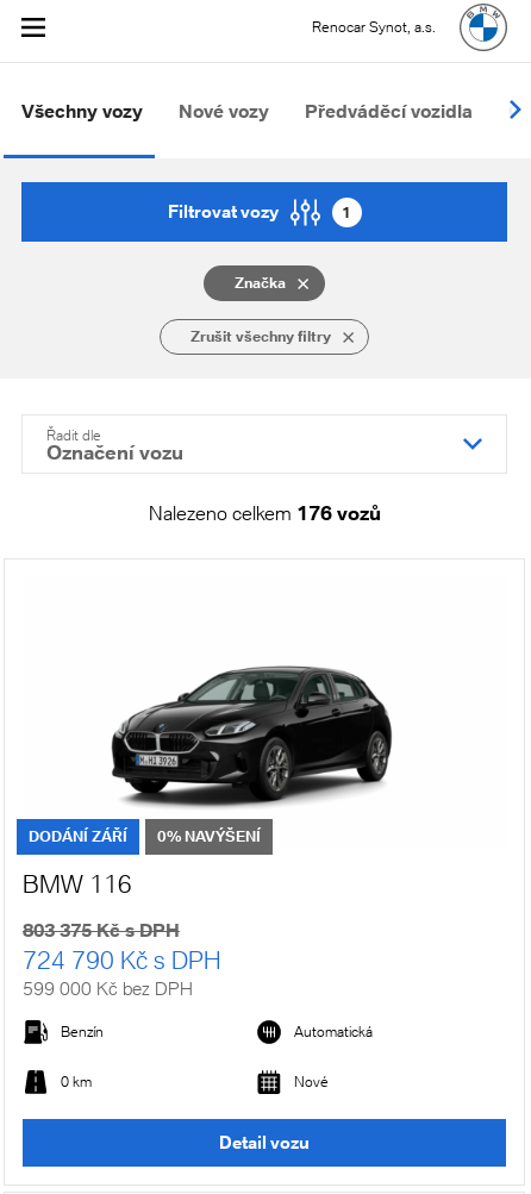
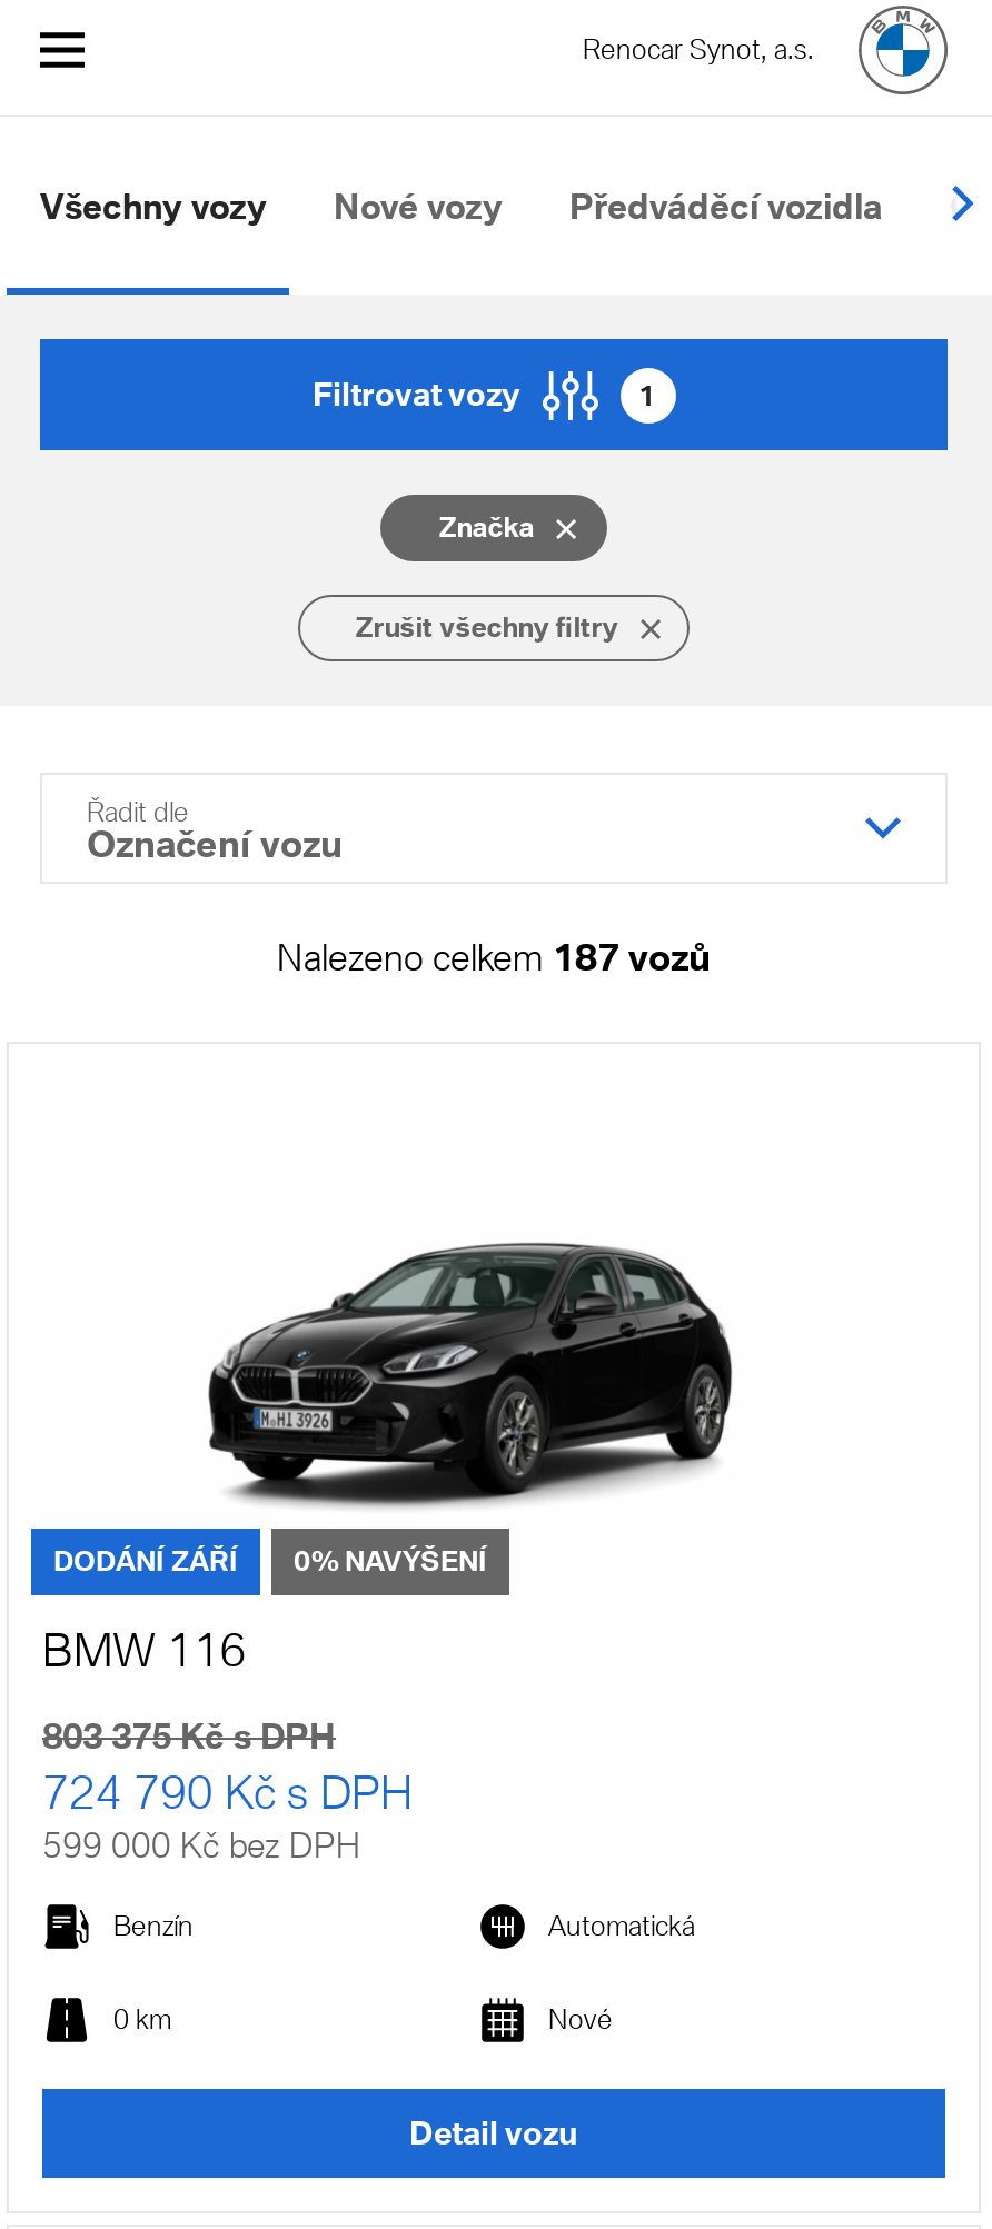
- Nalezeno celkem 176 vozů
+ Nalezeno celkem 187 vozů
